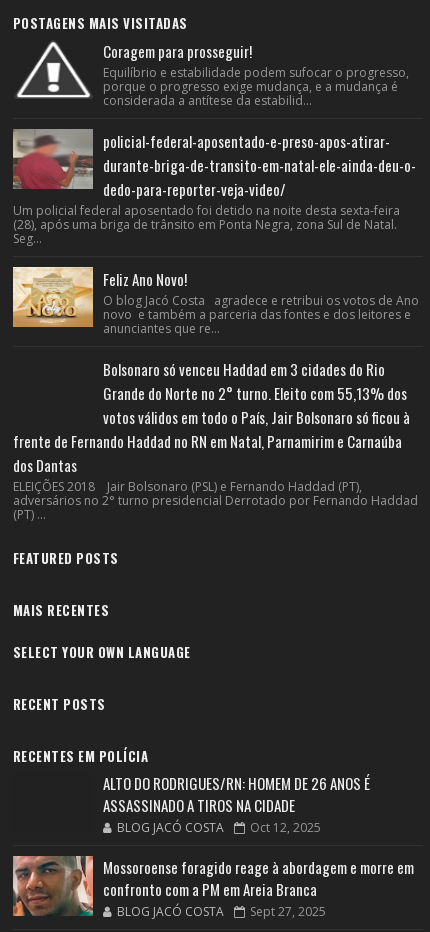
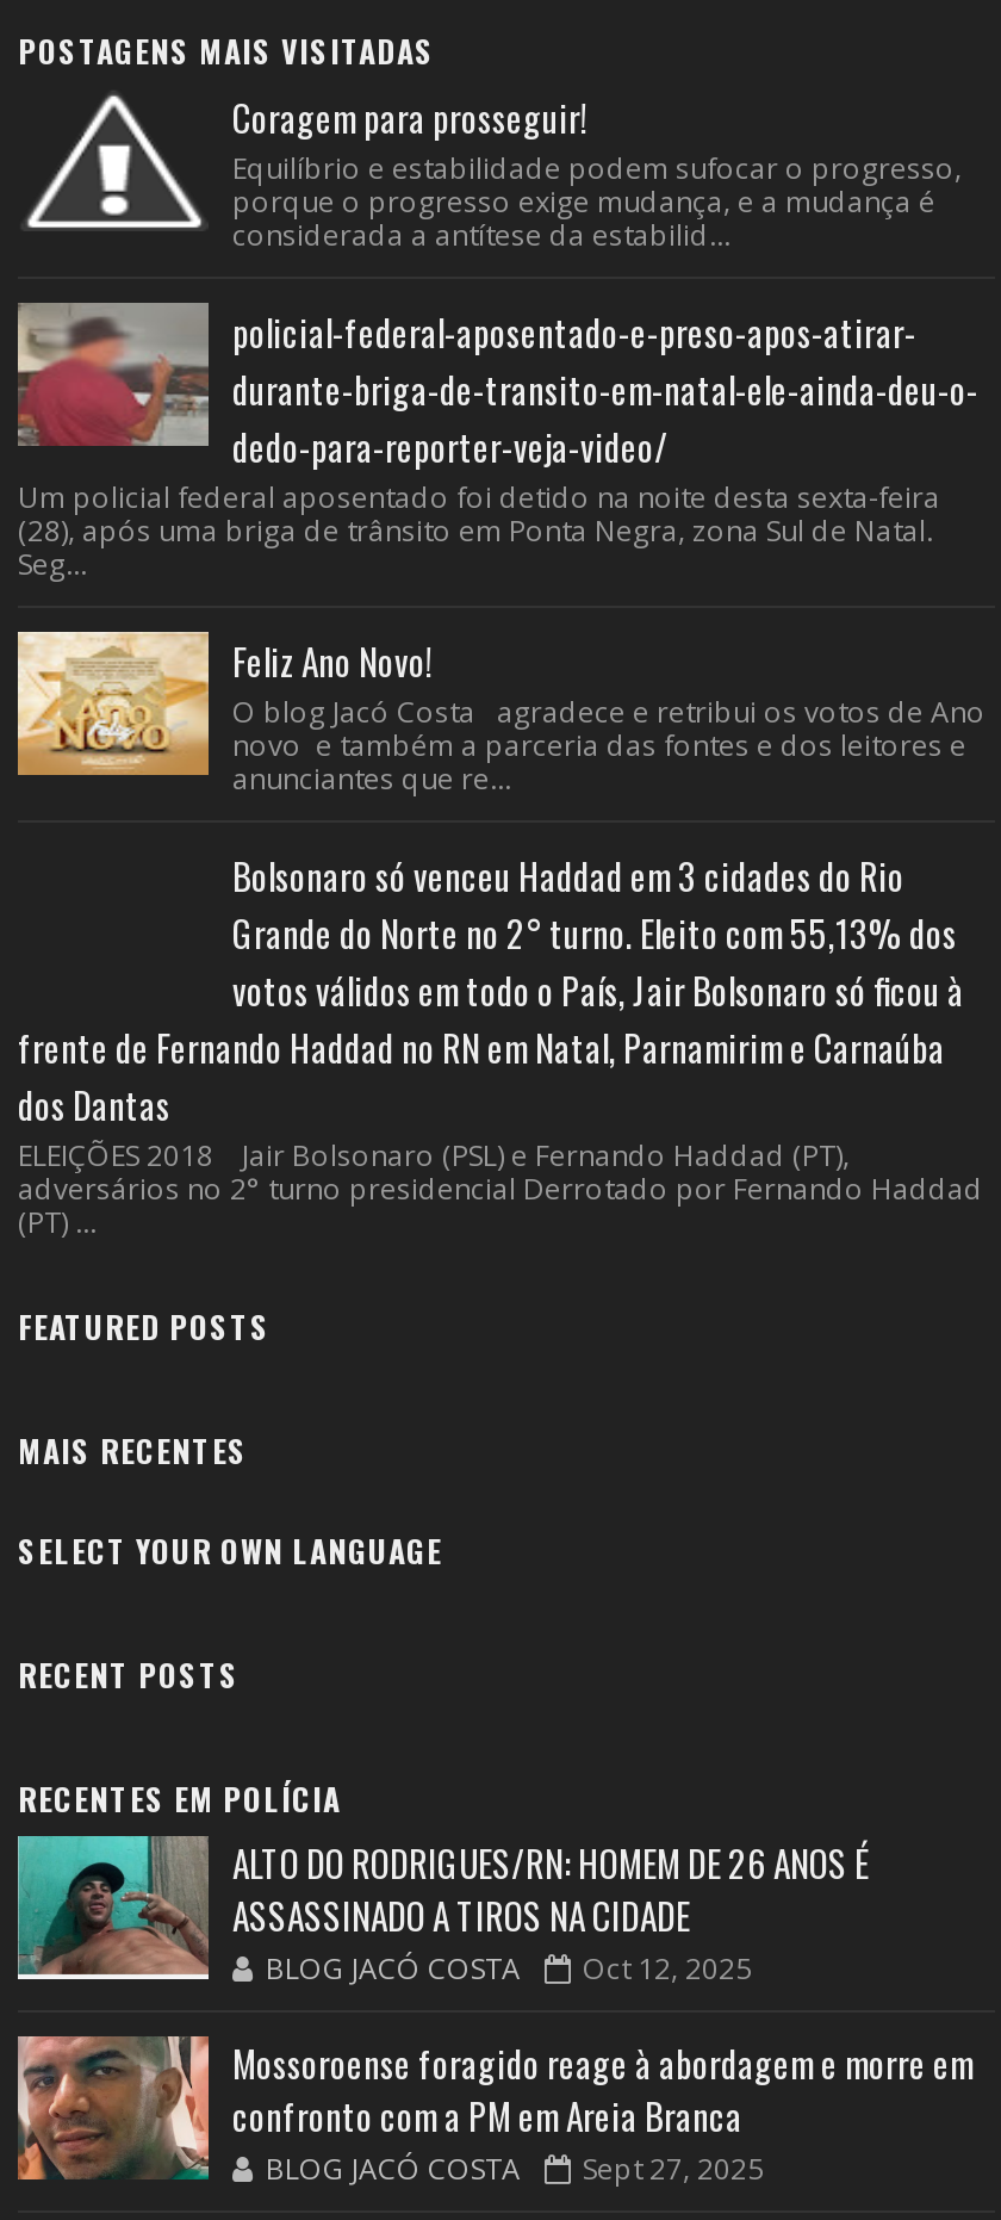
+ [image]
